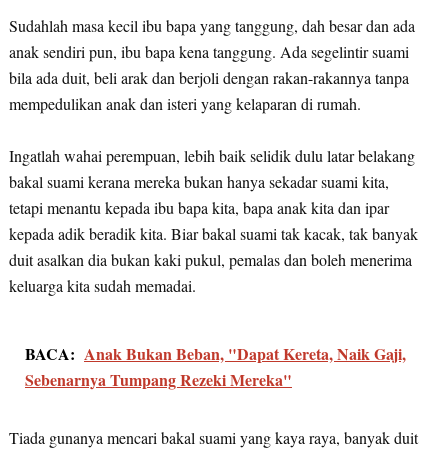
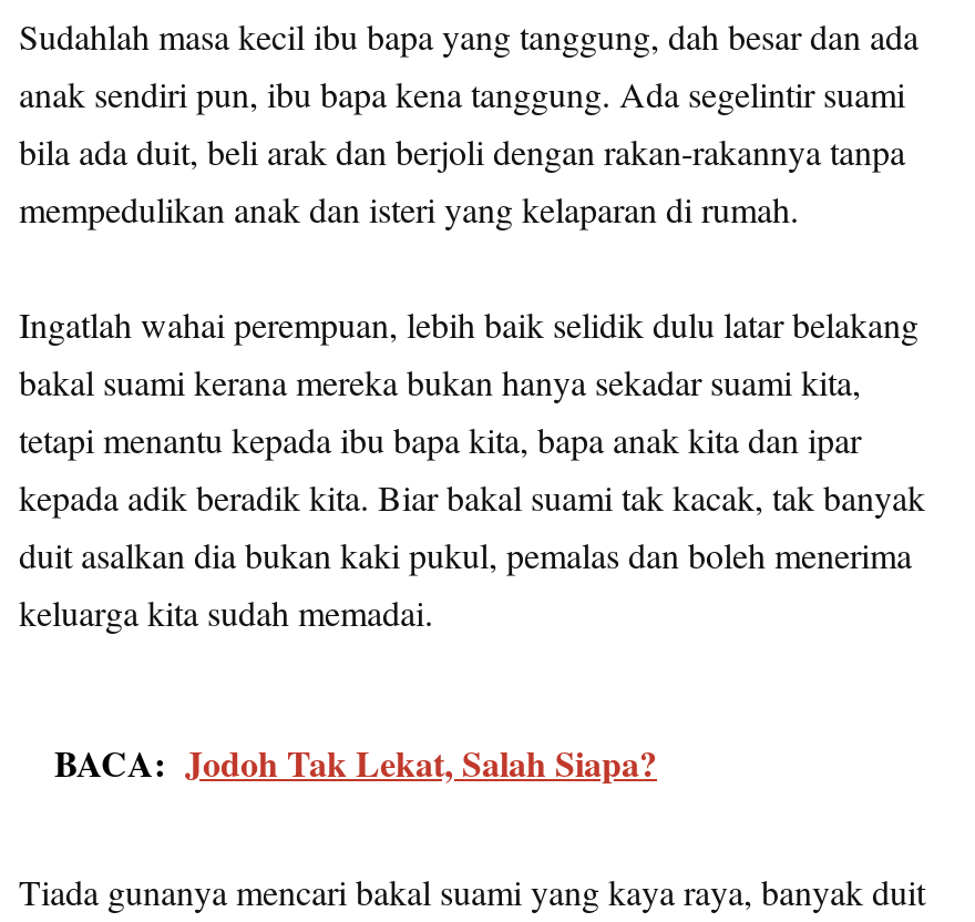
- BACA: Anak Bukan Beban, "Dapat Kereta, Naik Gaji,
- Sebenarnya Tumpang Rezeki Mereka"
+ BACA: Jodoh Tak Lekat, Salah Siapa?
